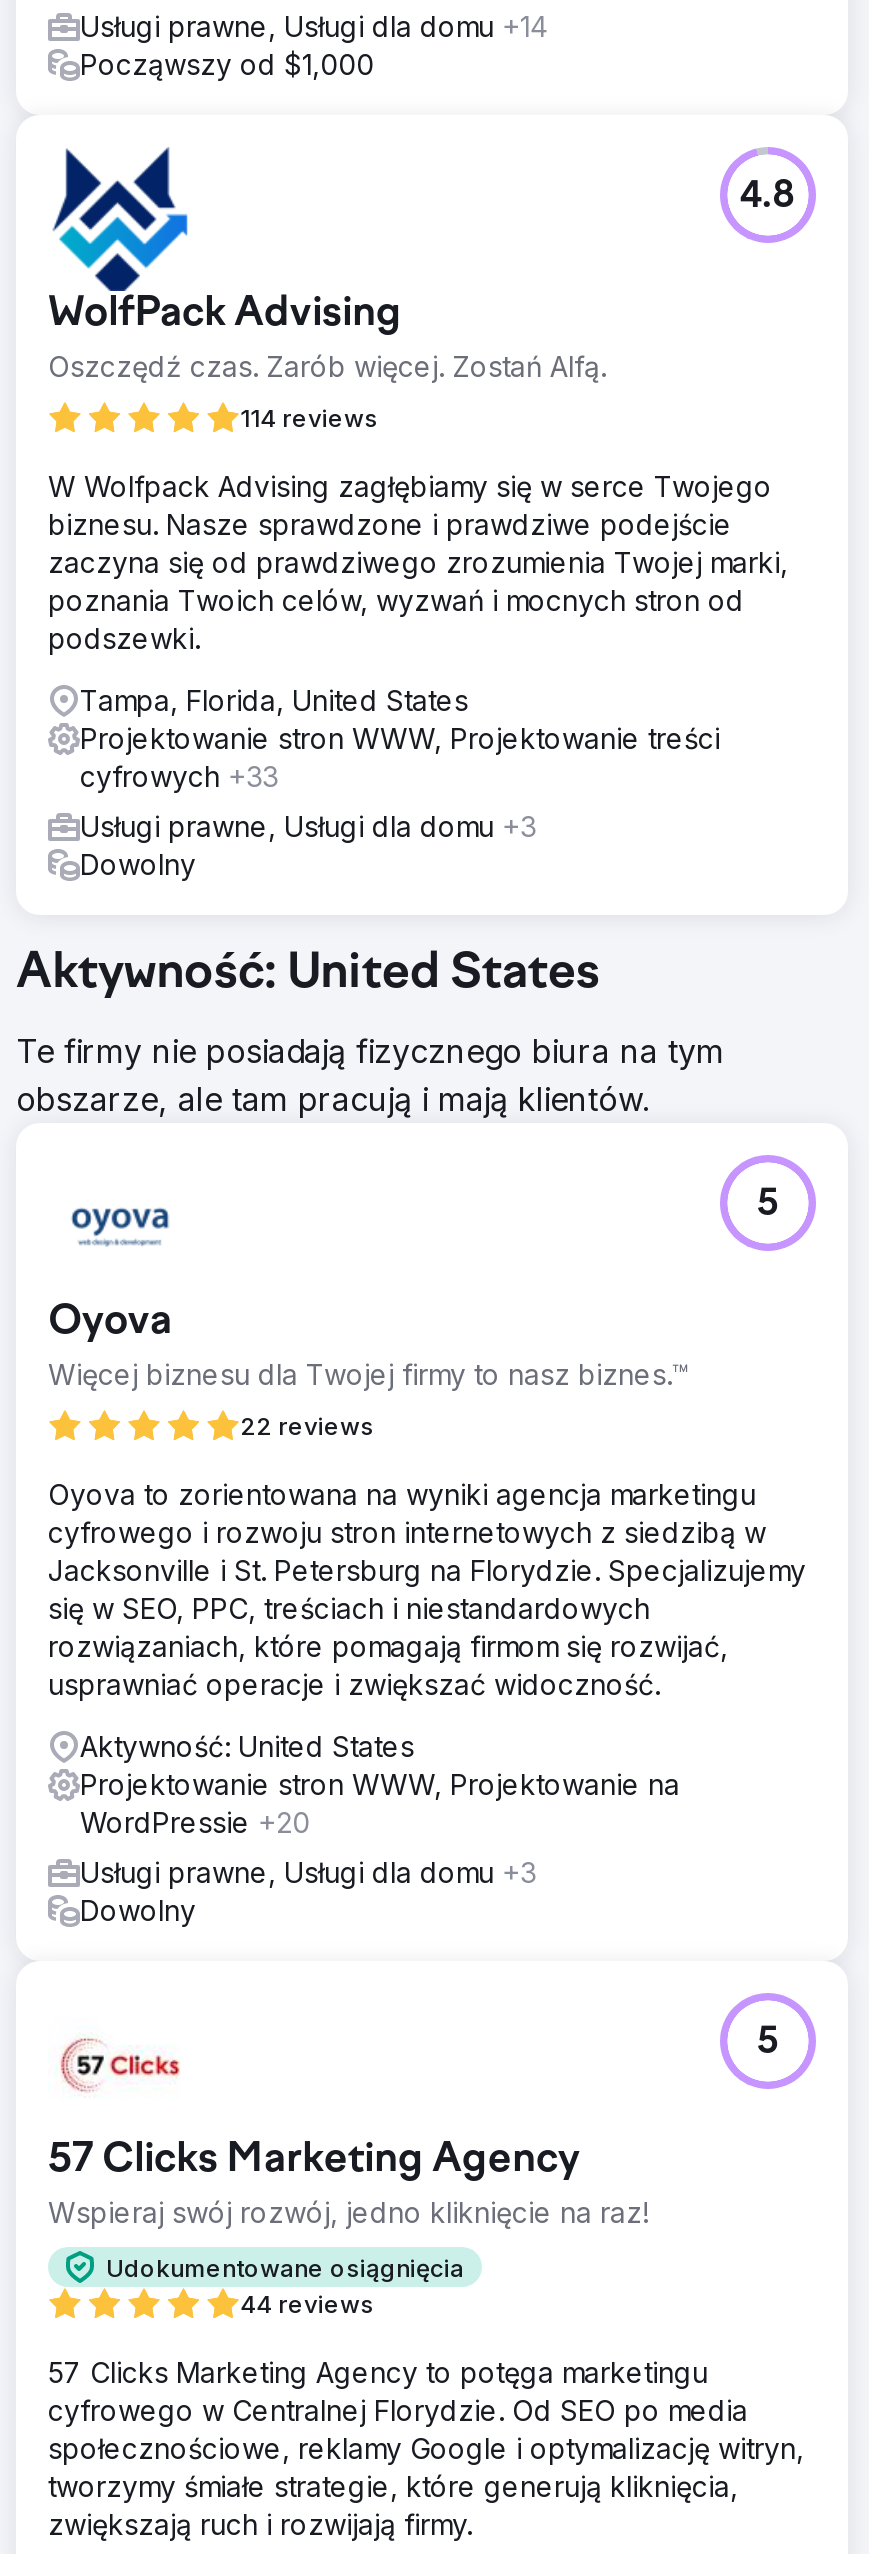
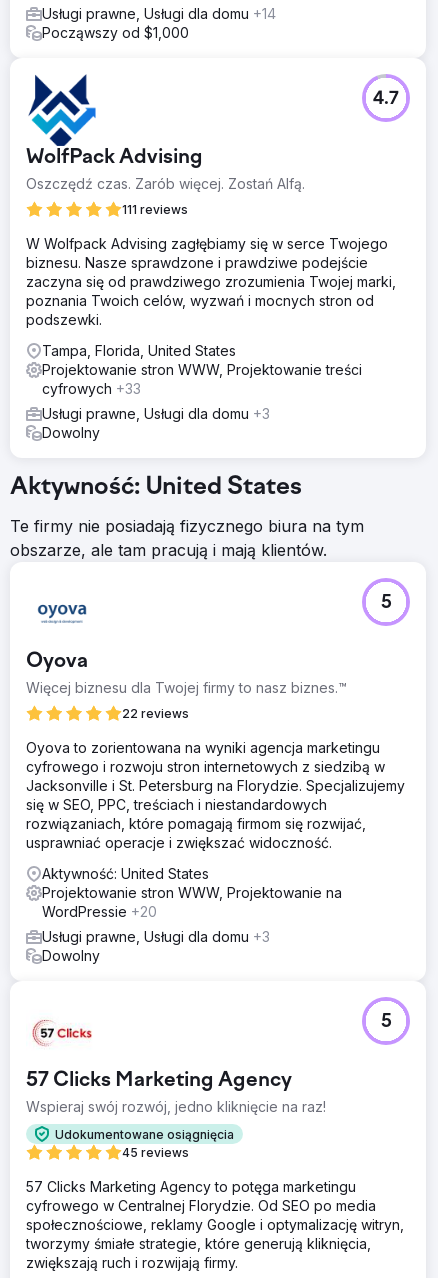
- 4.8
+ 4.7

- 114 reviews
+ 111 reviews

- 44 reviews
+ 45 reviews
